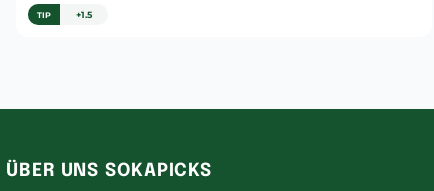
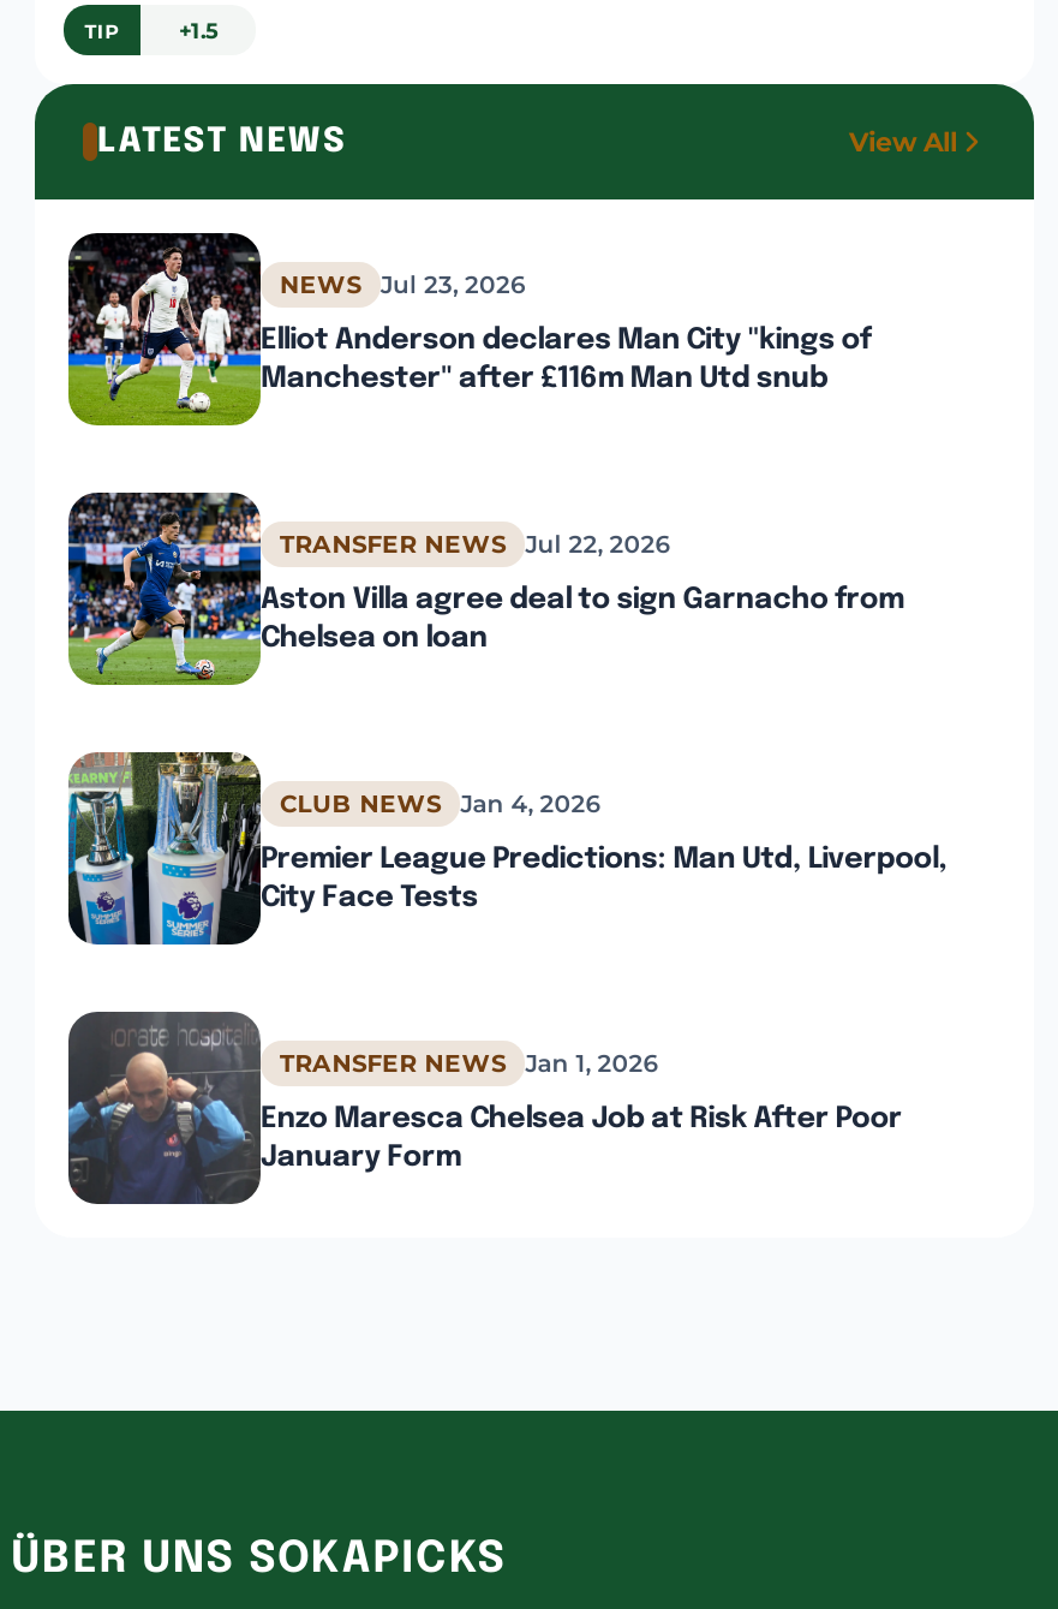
+ [image]
+ LATEST NEWS
+ View All

+ [image]
+ TRANSFER NEWS
+ Jan 1, 2026
+ Enzo Maresca Chelsea Job at Risk After Poor
+ January Form

+ [image]
+ NEWS
+ Jul 23, 2026
+ Elliot Anderson declares Man City "kings of
+ Manchester" after £116m Man Utd snub

+ [image]
+ TRANSFER NEWS
+ Jul 22, 2026
+ Aston Villa agree deal to sign Garnacho from
+ Chelsea on loan

+ [image]
+ CLUB NEWS
+ Jan 4, 2026
+ Premier League Predictions: Man Utd, Liverpool,
+ City Face Tests
